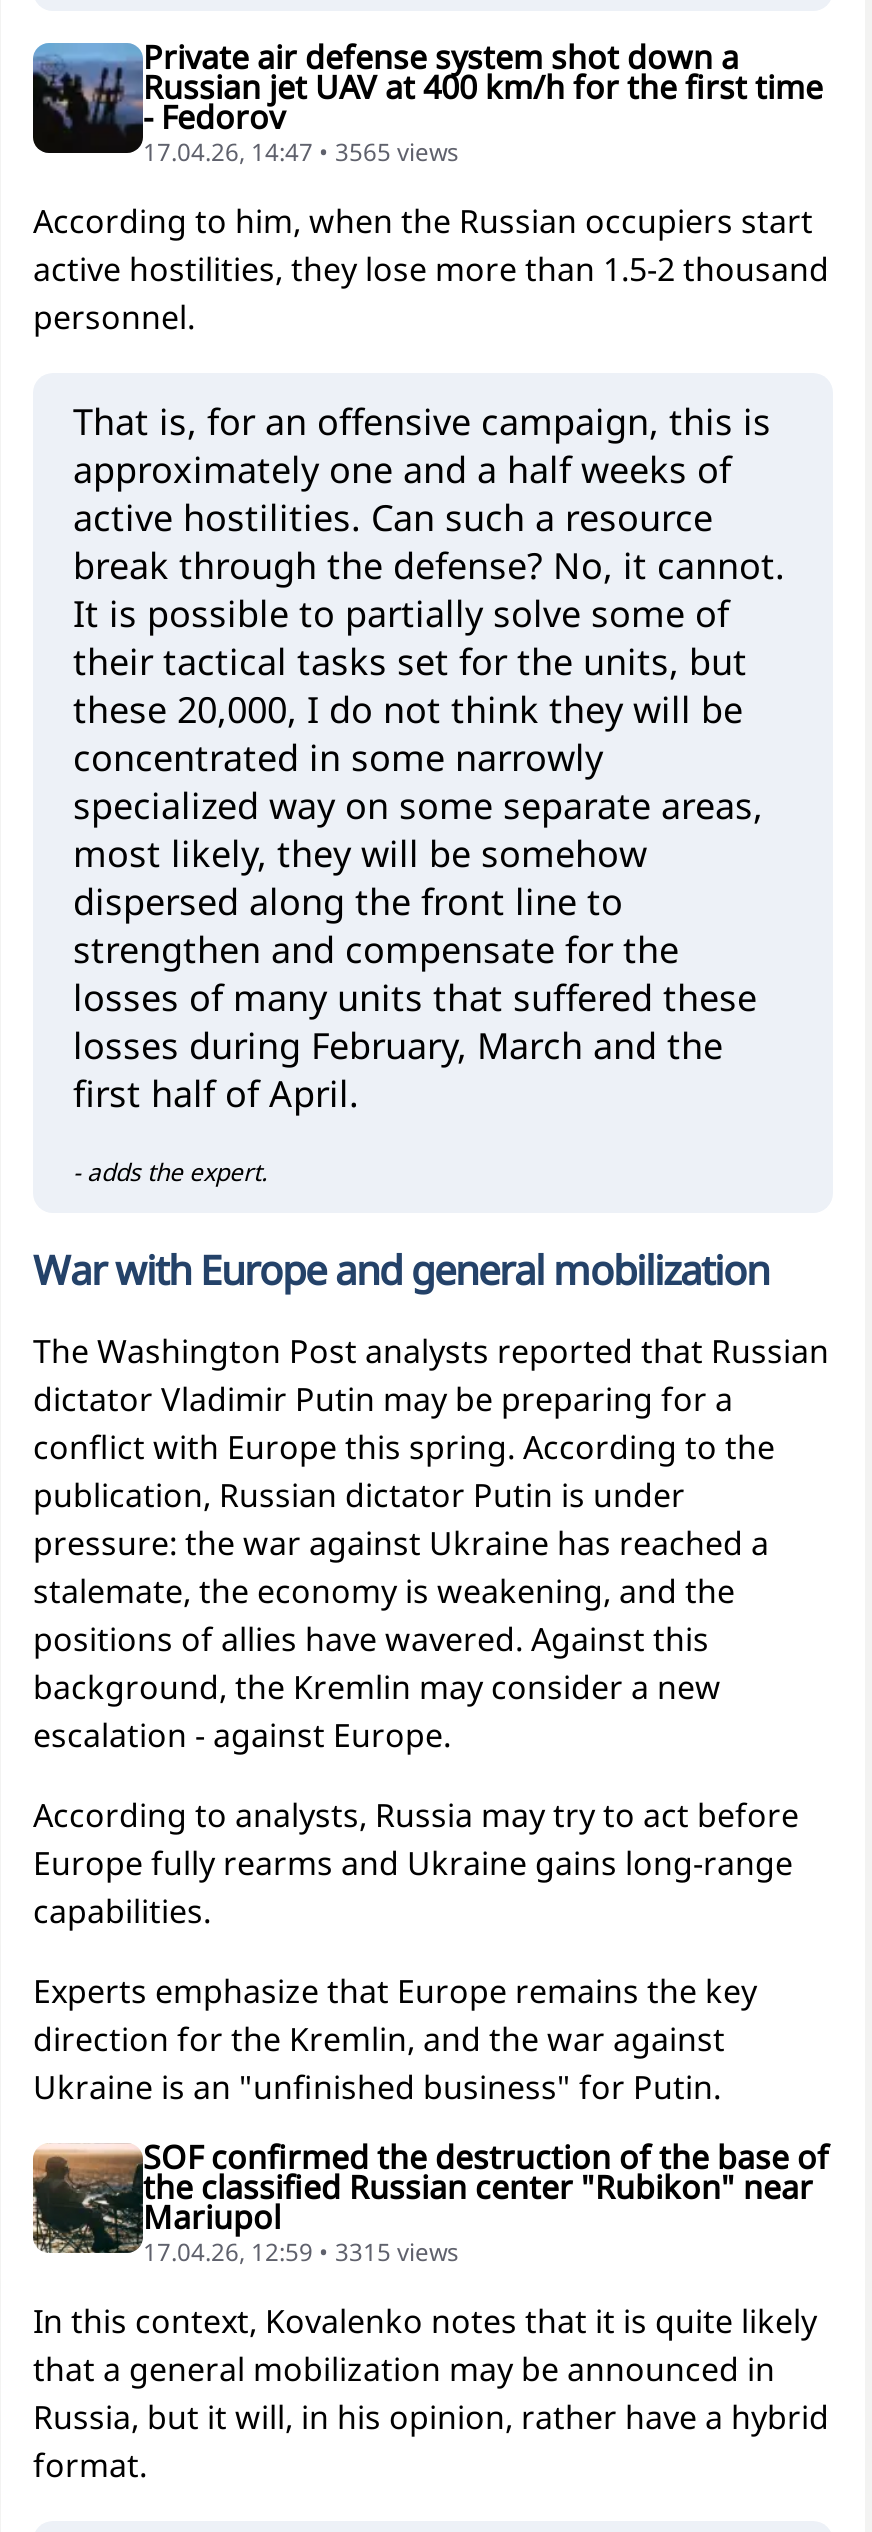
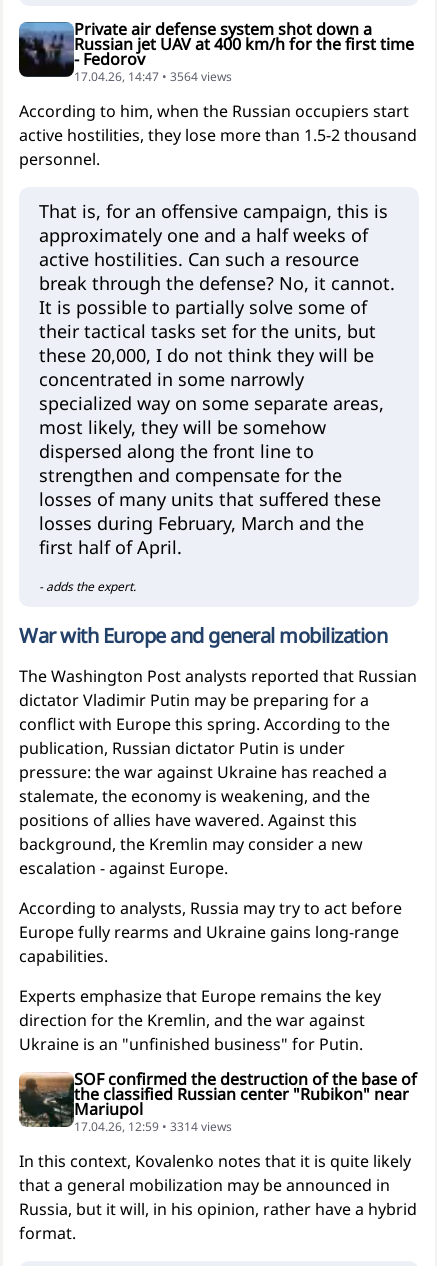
- 17.04.26, 14:47 • 3565 views
+ 17.04.26, 14:47 • 3564 views

- 17.04.26, 12:59 • 3315 views
+ 17.04.26, 12:59 • 3314 views
